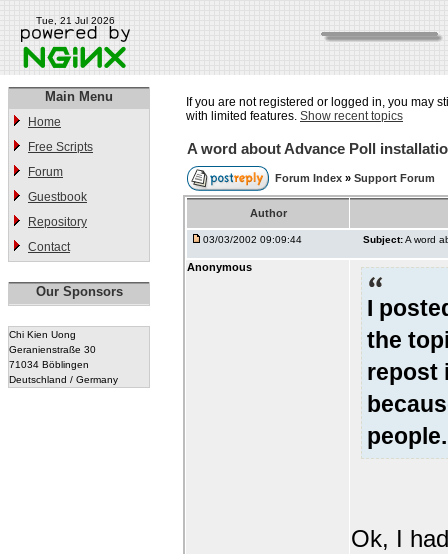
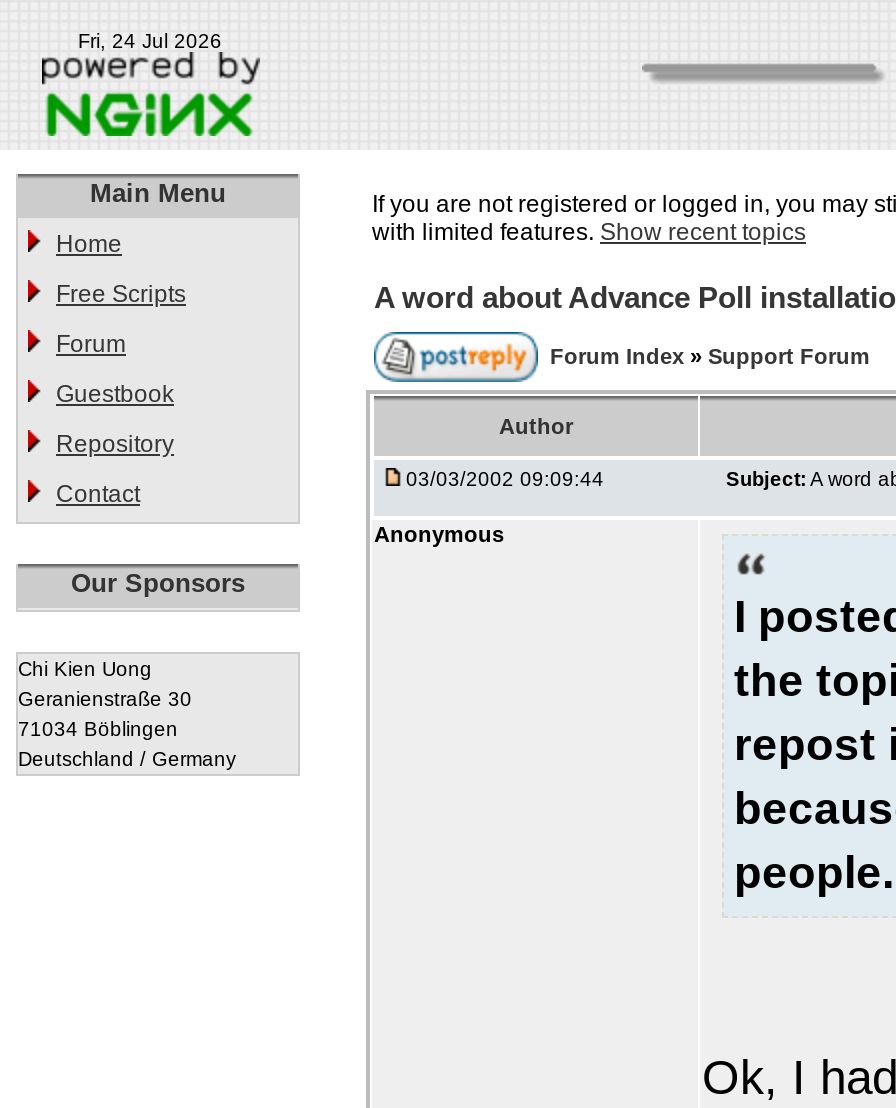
- Tue, 21 Jul 2026
+ Fri, 24 Jul 2026
